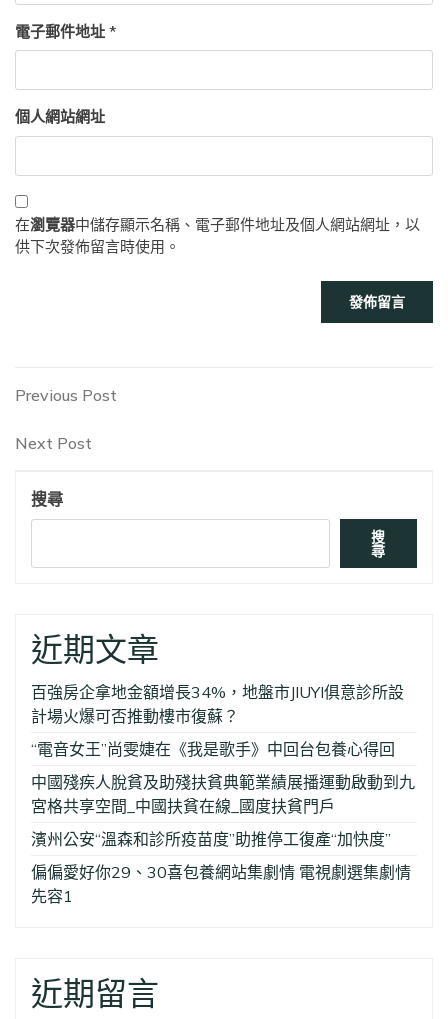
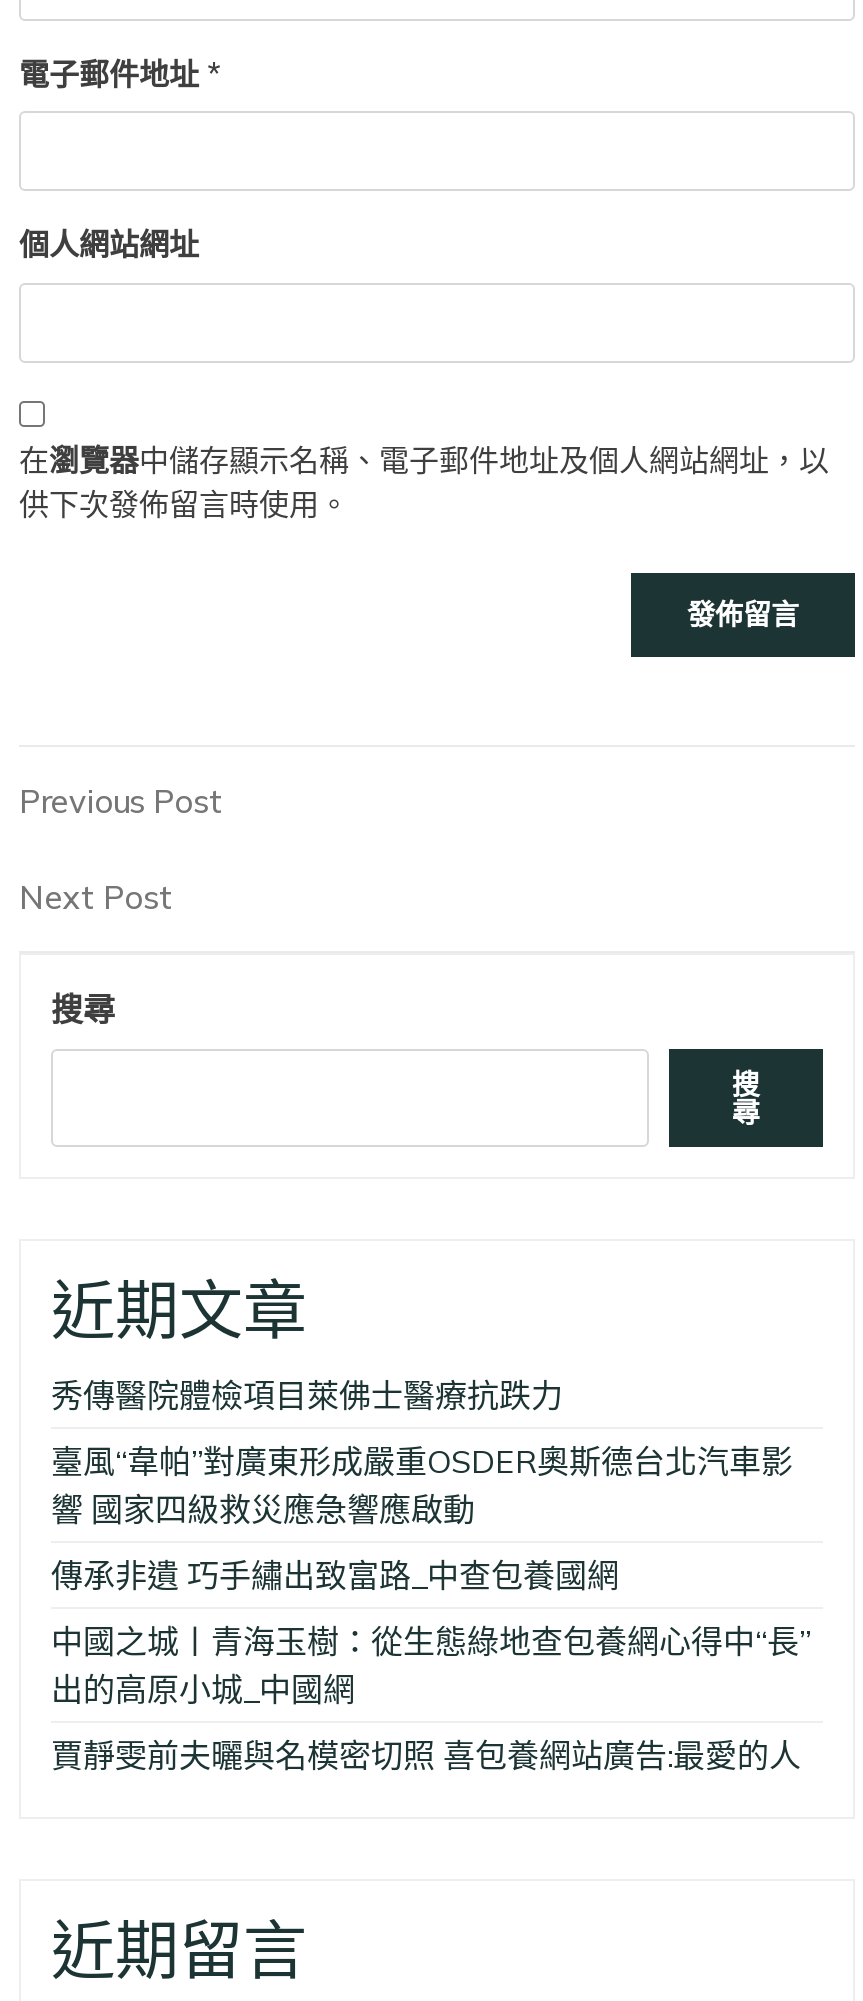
- 百強房企拿地金額增長34%，地盤市JIUYI俱意診所設
- 計場火爆可否推動樓市復蘇？
+ 秀傳醫院體檢項目萊佛士醫療抗跌力

- “電音女王”尚雯婕在《我是歌手》中回台包養心得回
+ 臺風“韋帕”對廣東形成嚴重OSDER奧斯德台北汽車影
+ 響 國家四級救災應急響應啟動

- 中國殘疾人脫貧及助殘扶貧典範業績展播運動啟動到九
- 宮格共享空間_中國扶貧在線_國度扶貧門戶
+ 傳承非遺 巧手繡出致富路_中查包養國網

- 濱州公安“溫森和診所疫苗度”助推停工復產“加快度”
+ 中國之城丨青海玉樹：從生態綠地查包養網心得中“長”
+ 出的高原小城_中國網

- 偏偏愛好你29、30喜包養網站集劇情 電視劇選集劇情
- 先容1
+ 賈靜雯前夫曬與名模密切照 喜包養網站廣告:最愛的人
